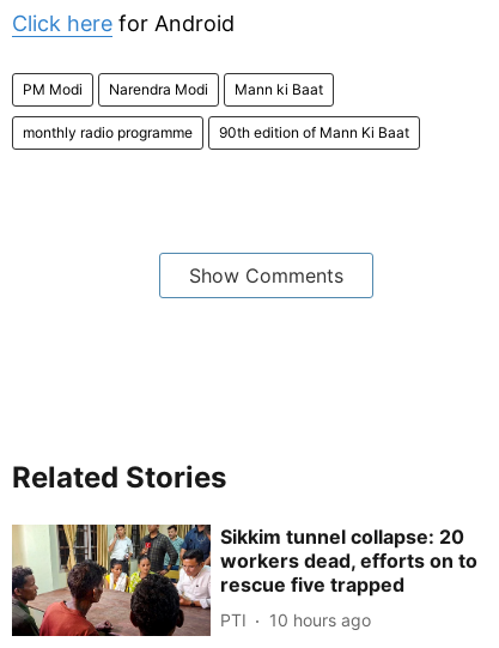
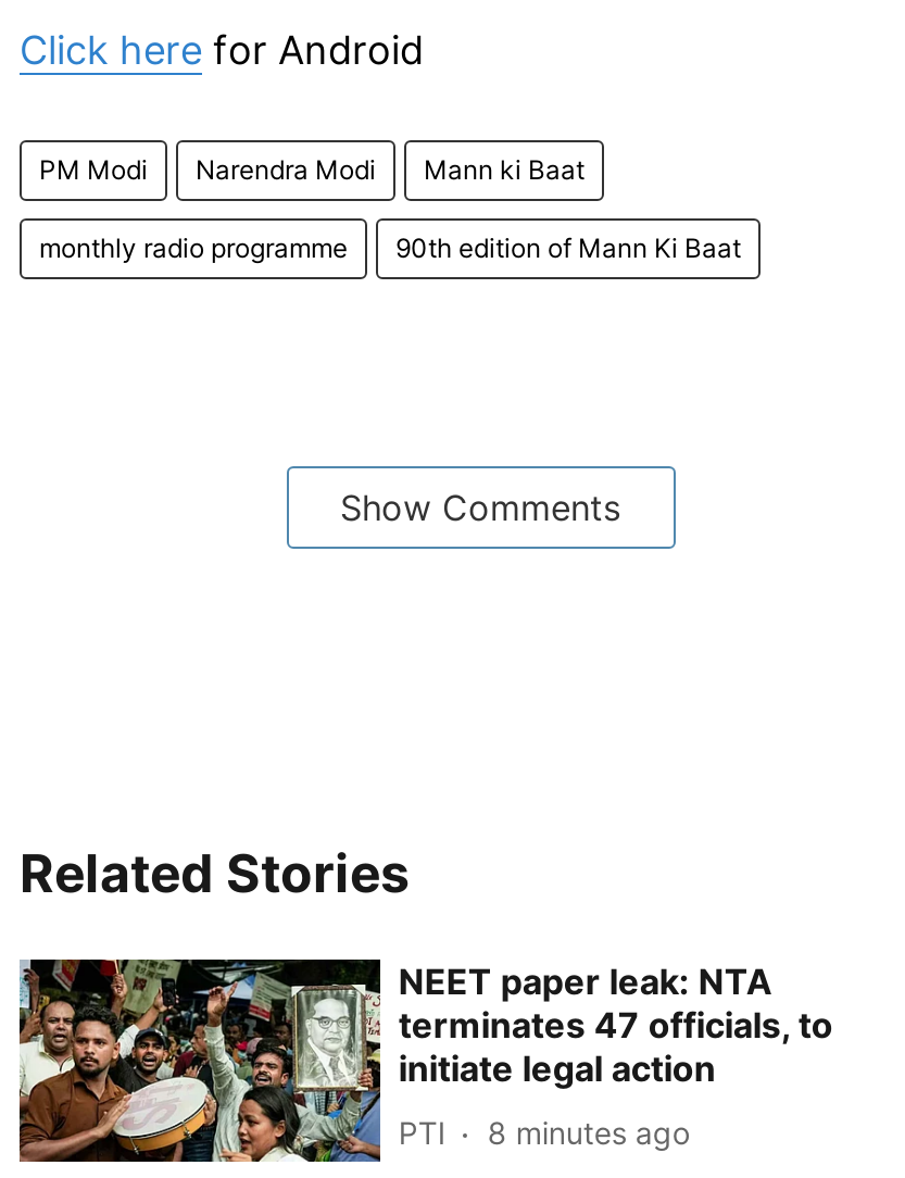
- [image]
- Sikkim tunnel collapse: 20
- workers dead, efforts on to
- rescue five trapped
+ [image]
+ NEET paper leak: NTA
+ terminates 47 officials, to
+ initiate legal action

- PTI 10 hours ago
+ PTI 8 minutes ago
